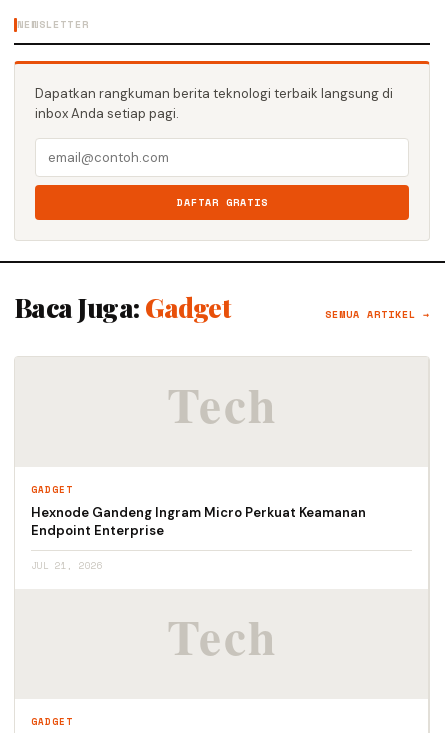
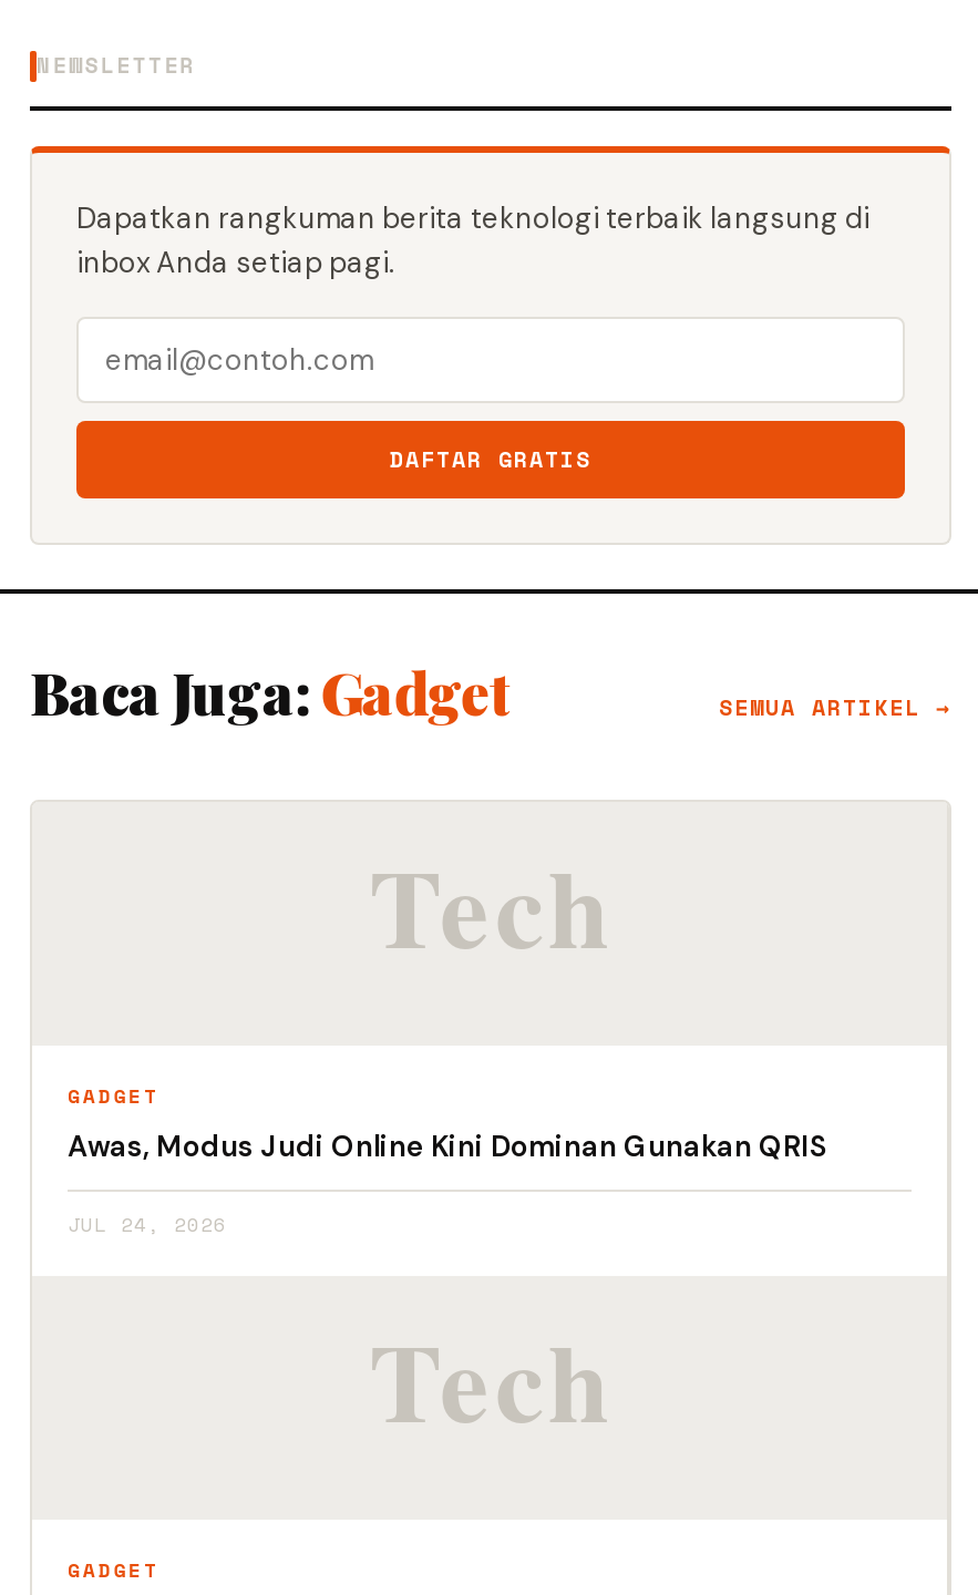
- Hexnode Gandeng Ingram Micro Perkuat Keamanan
- Endpoint Enterprise
+ Awas, Modus Judi Online Kini Dominan Gunakan QRIS

- JUL 21, 2026
+ JUL 24, 2026
